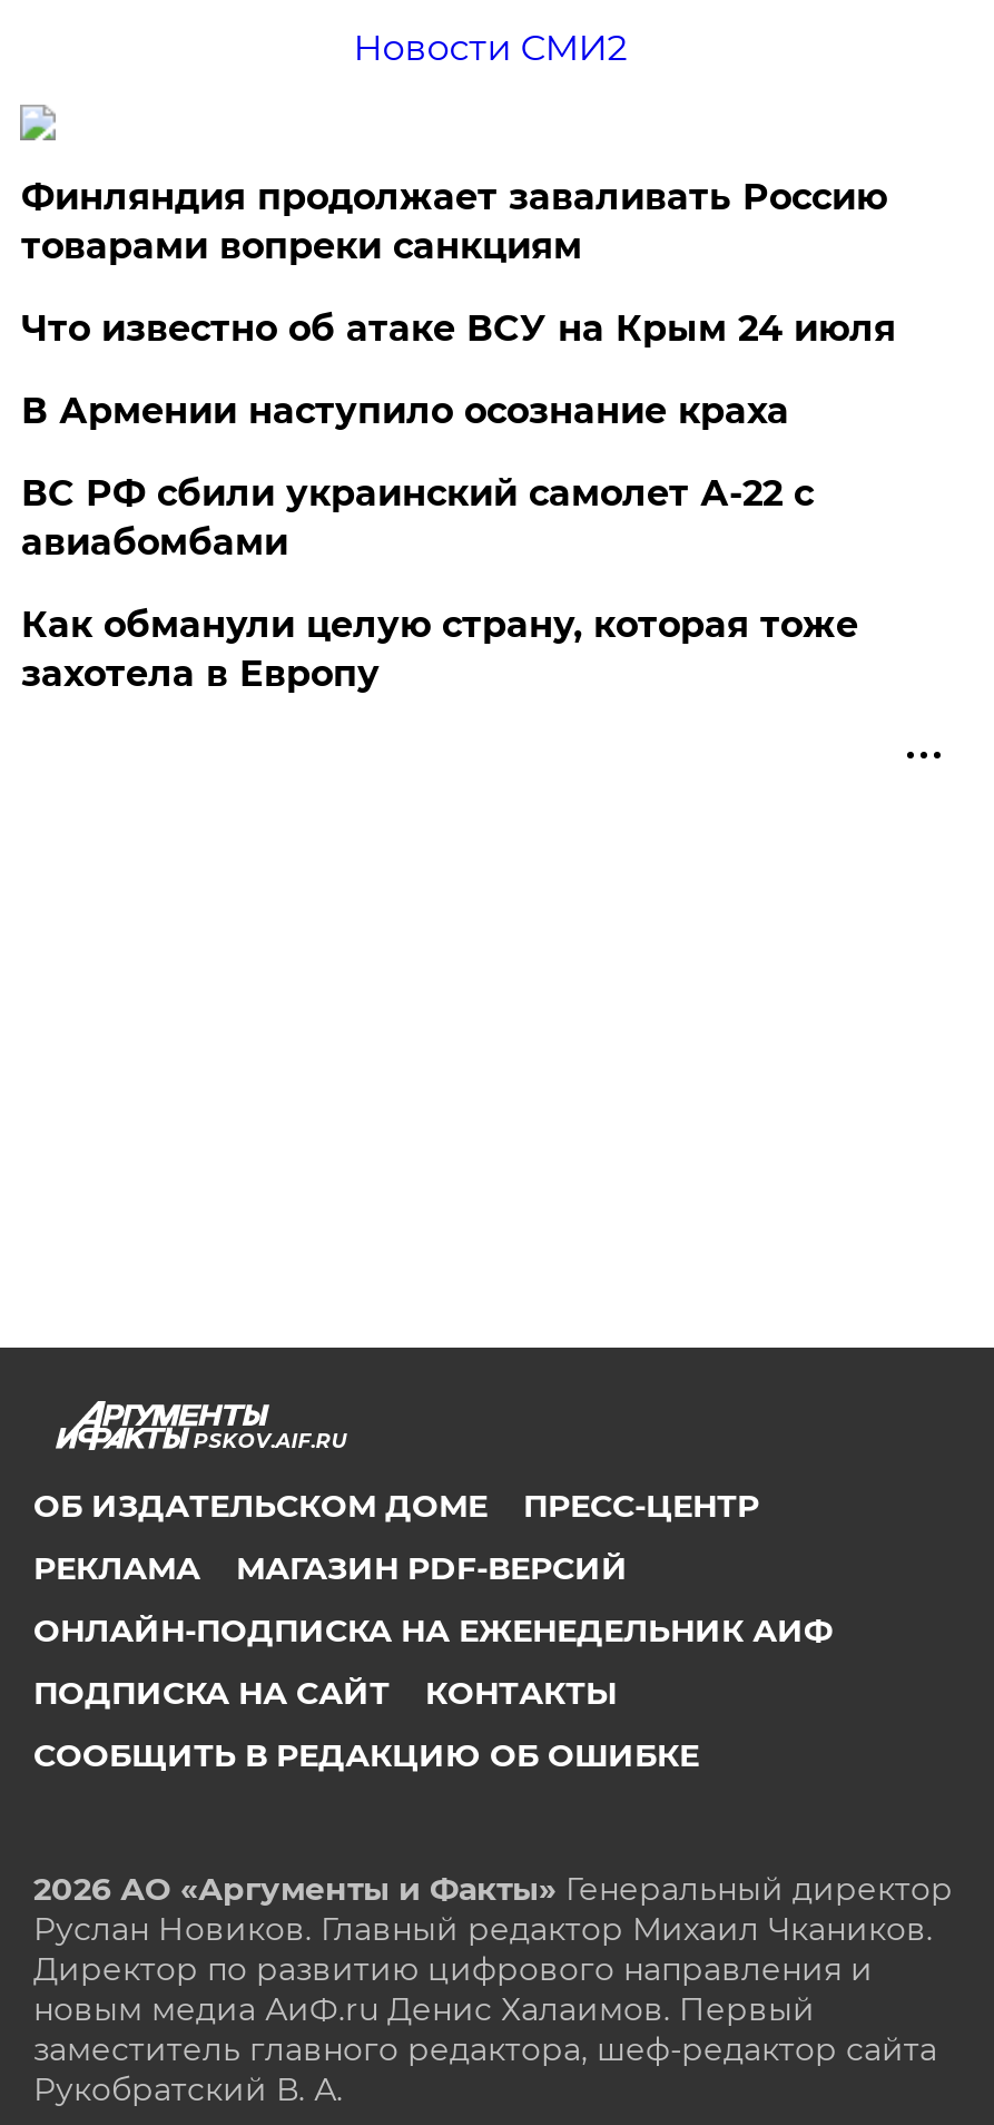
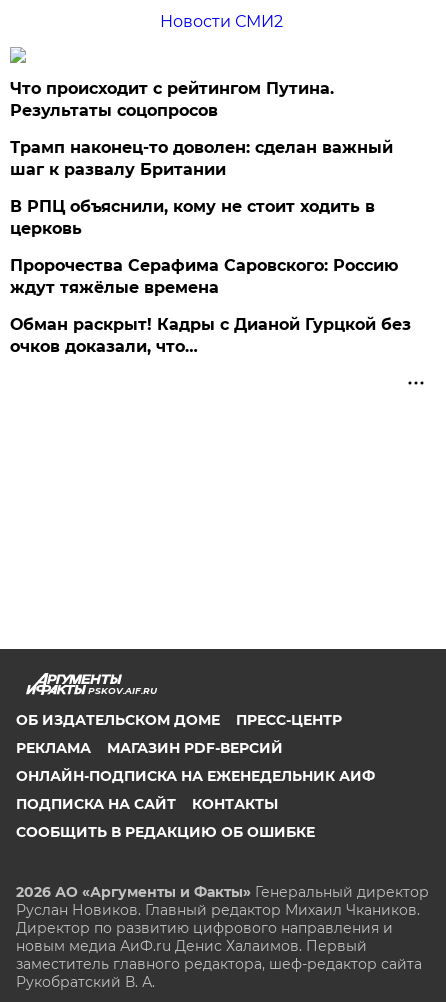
- Финляндия продолжает заваливать Россию
- товарами вопреки санкциям
+ Что происходит с рейтингом Путина.
+ Результаты соцопросов

- Что известно об атаке ВСУ на Крым 24 июля
+ Трамп наконец-то доволен: сделан важный
+ шаг к развалу Британии

- В Армении наступило осознание краха
+ В РПЦ объяснили, кому не стоит ходить в
+ церковь

- ВС РФ сбили украинский самолет А-22 с
- авиабомбами
+ Пророчества Серафима Саровского: Россию
+ ждут тяжёлые времена

- Как обманули целую страну, которая тоже
- захотела в Европу
+ Обман раскрыт! Кадры с Дианой Гурцкой без
+ очков доказали, что…
